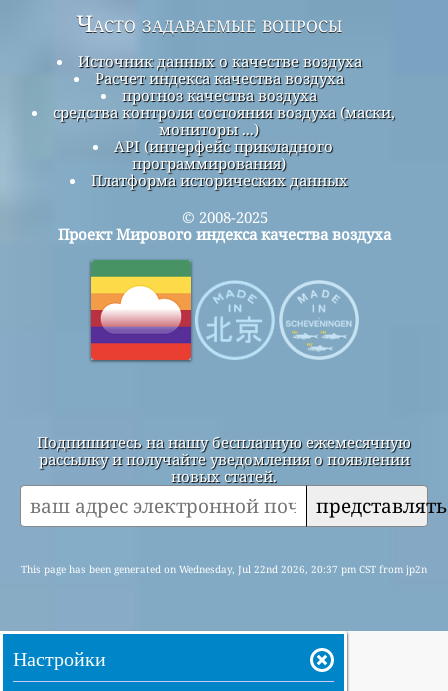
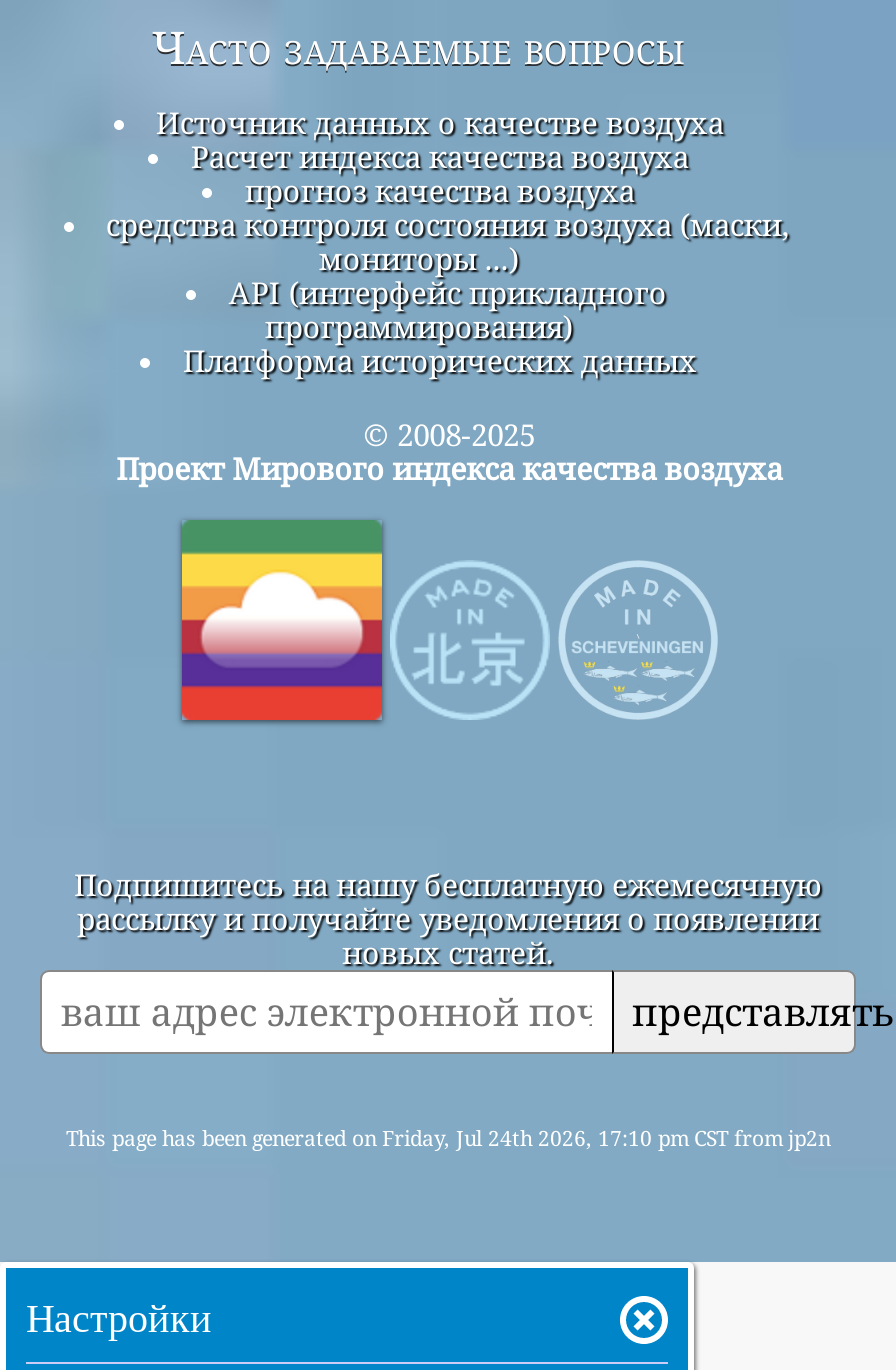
- This page has been generated on Wednesday, Jul 22nd 2026, 20:37 pm CST from jp2n
+ This page has been generated on Friday, Jul 24th 2026, 17:10 pm CST from jp2n
